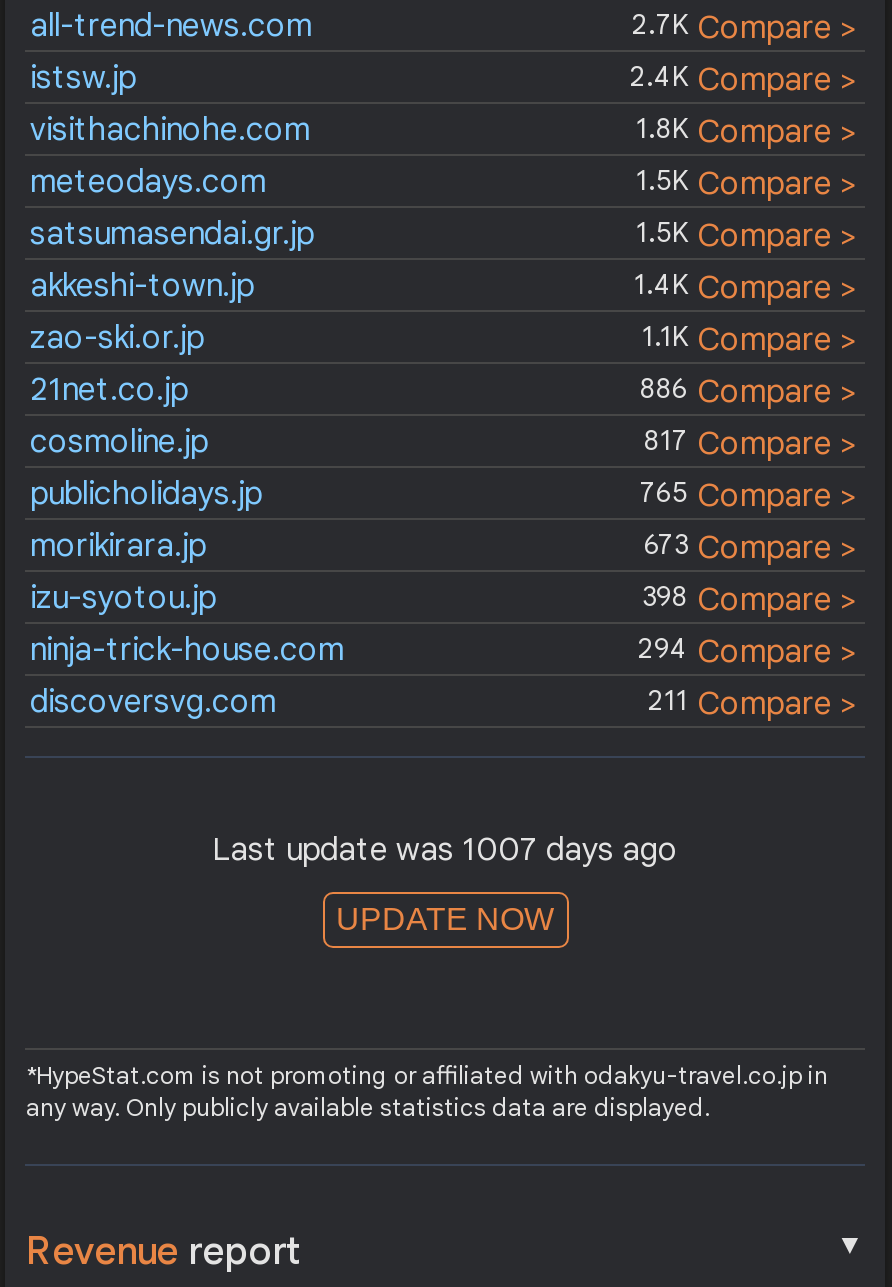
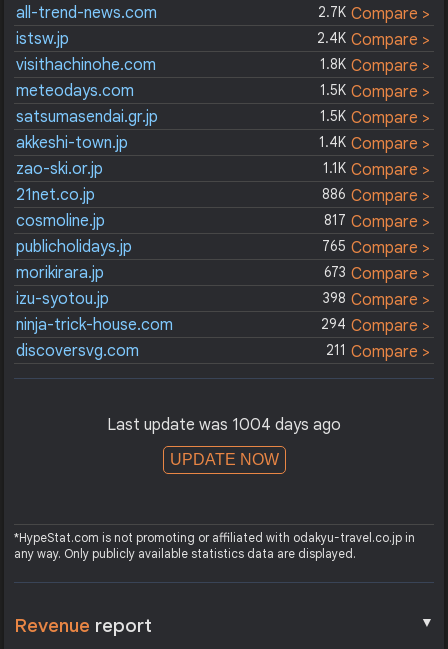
- Last update was 1007 days ago
+ Last update was 1004 days ago
